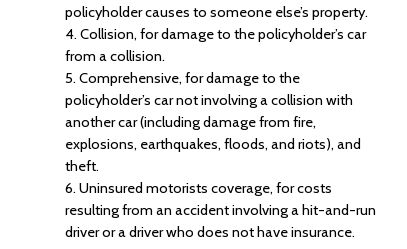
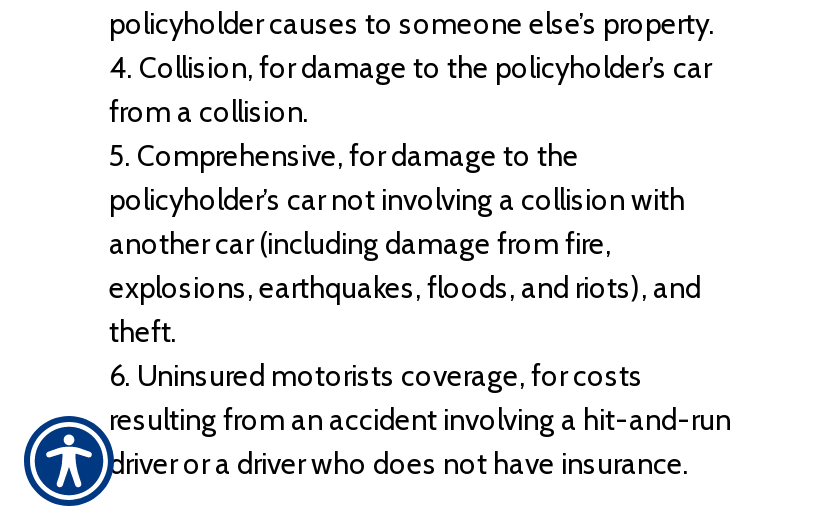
+ [image]
